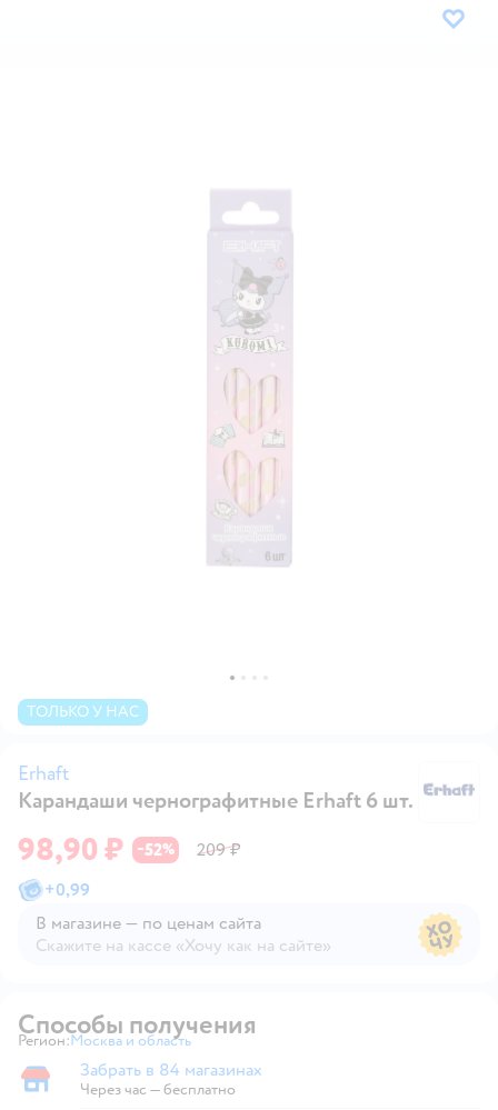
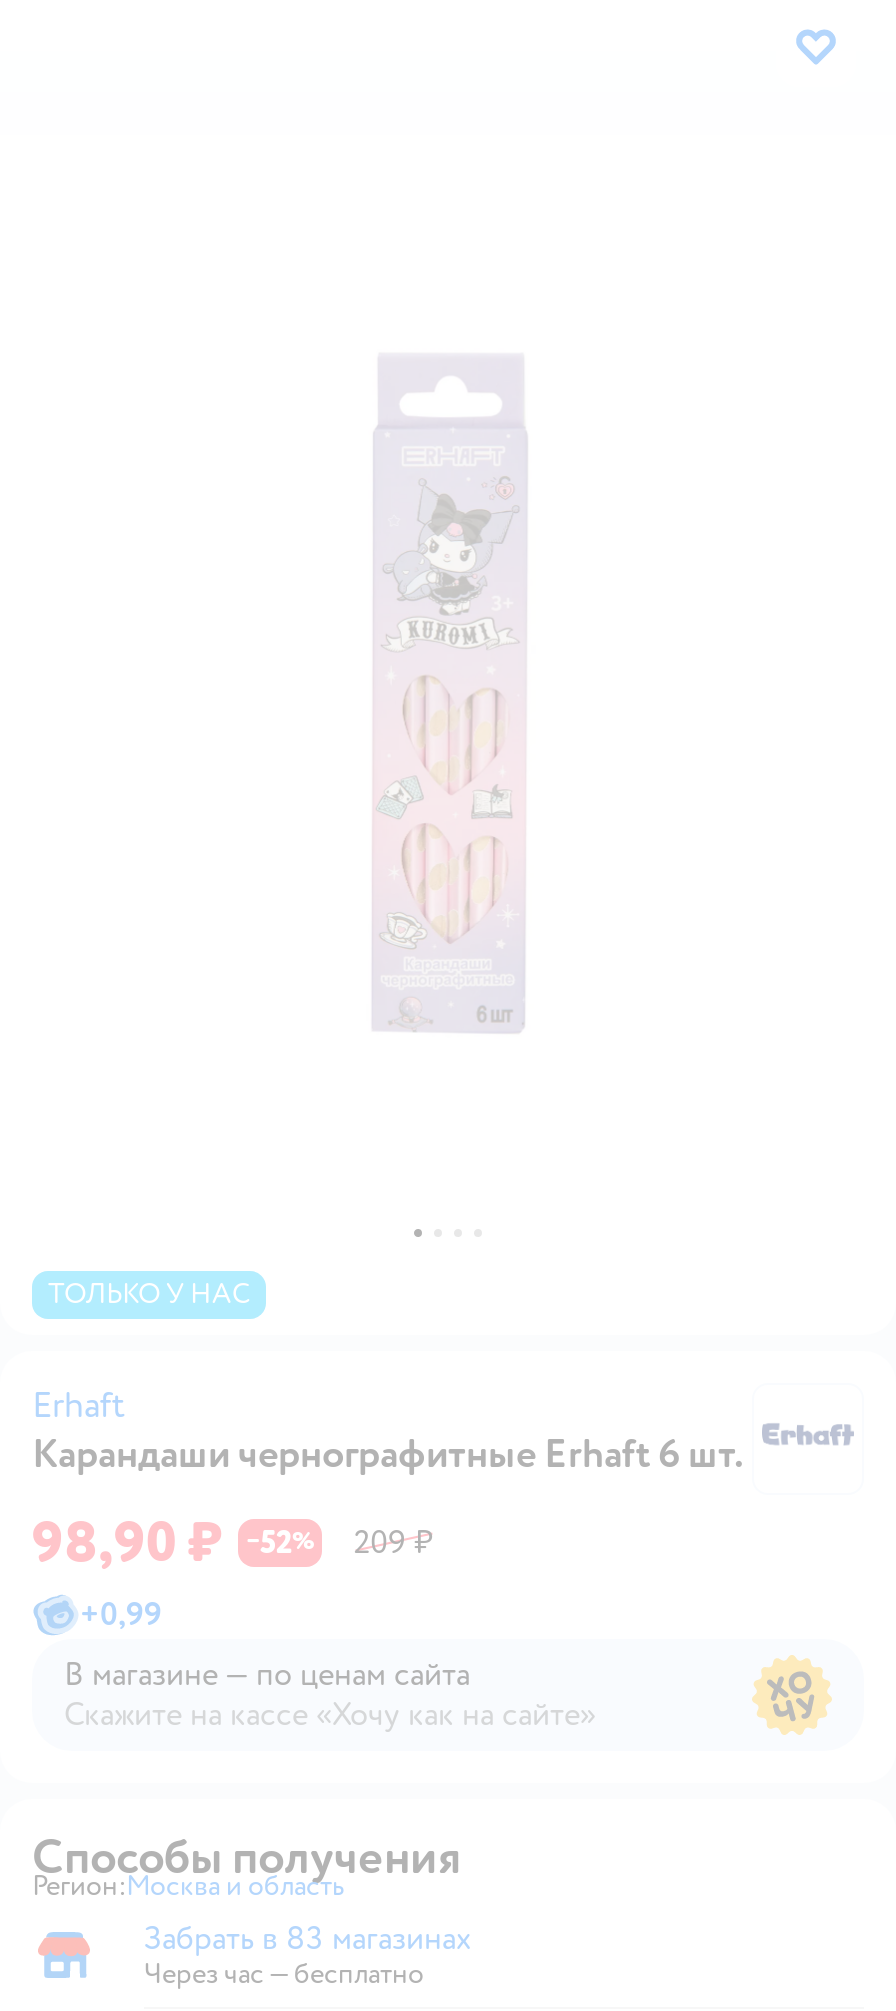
- Забрать в 84 магазинах
+ Забрать в 83 магазинах
